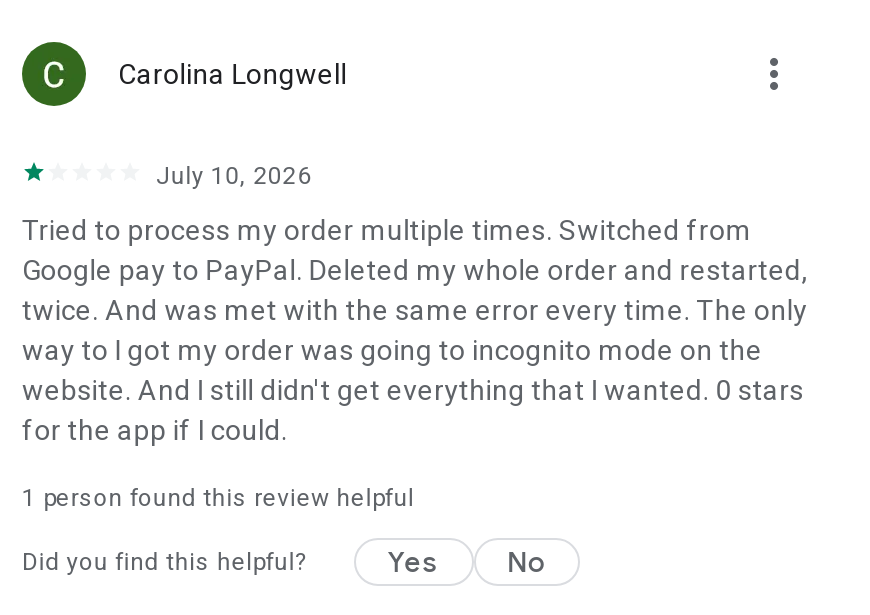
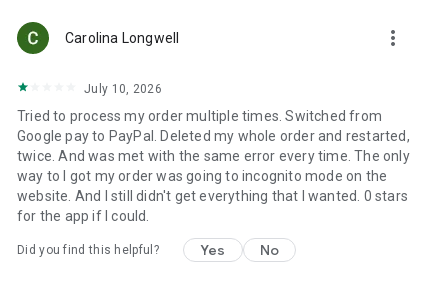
- 1 person found this review helpful
